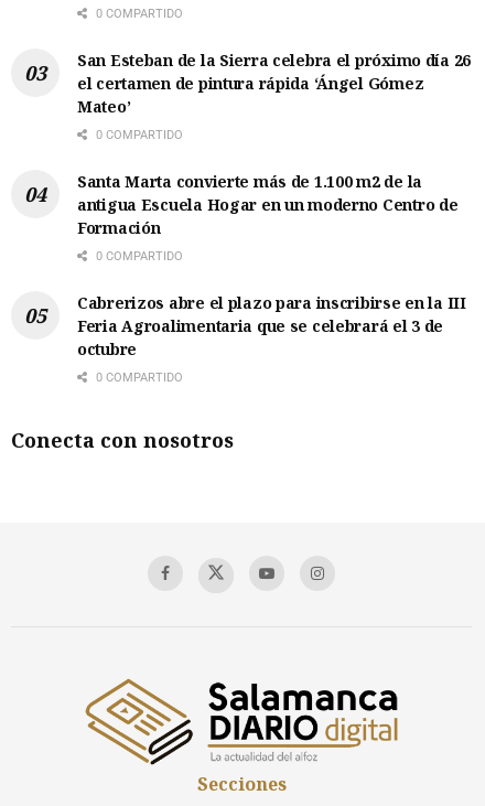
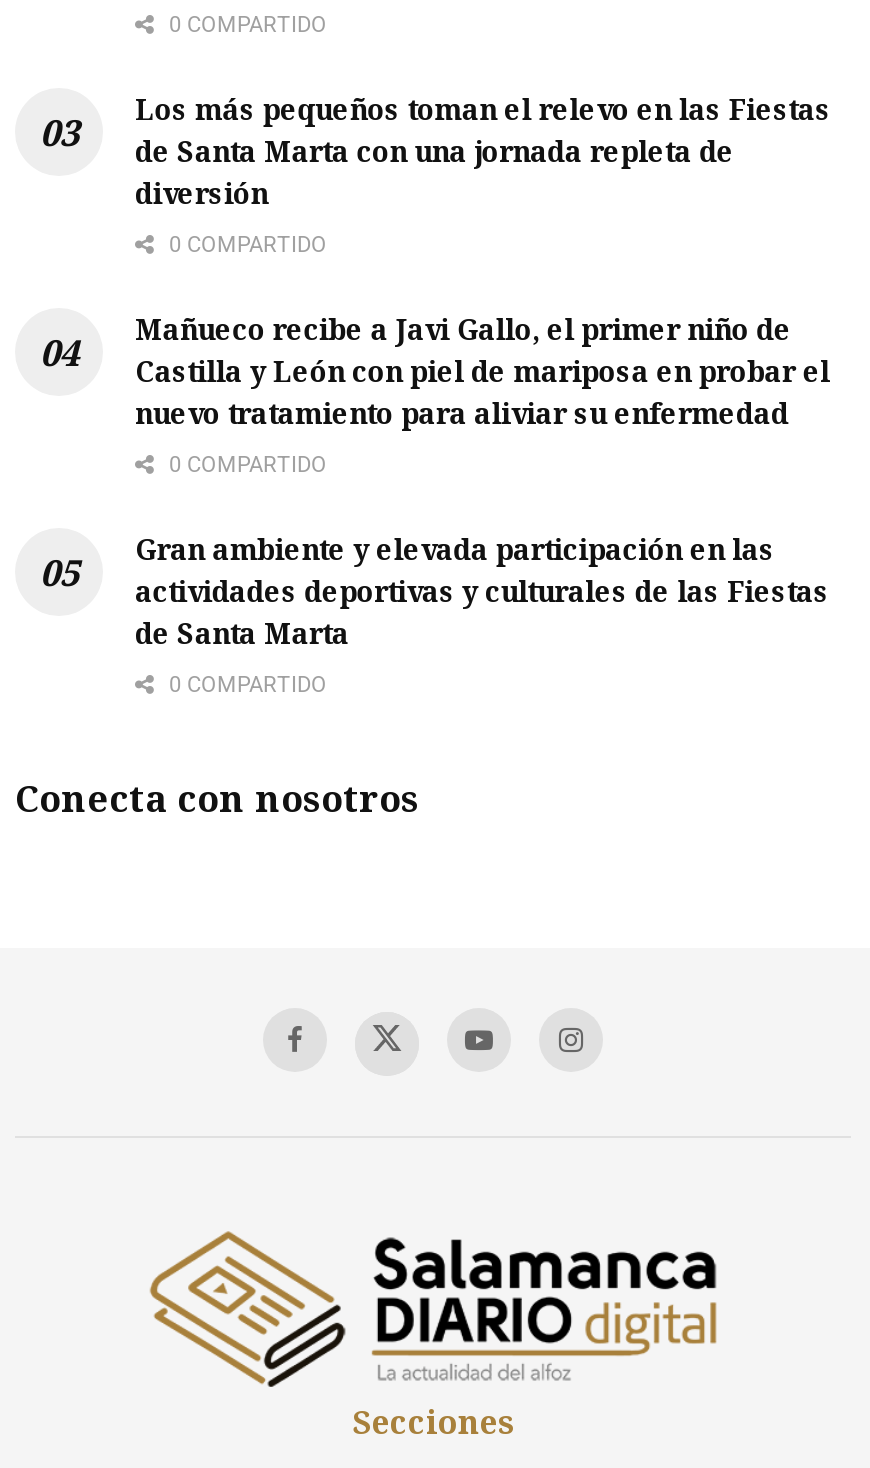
- San Esteban de la Sierra celebra el próximo día 26
- el certamen de pintura rápida ‘Ángel Gómez
- Mateo’
+ Los más pequeños toman el relevo en las Fiestas
+ de Santa Marta con una jornada repleta de
+ diversión

- Santa Marta convierte más de 1.100 m2 de la
- antigua Escuela Hogar en un moderno Centro de
- Formación
+ Mañueco recibe a Javi Gallo, el primer niño de
+ Castilla y León con piel de mariposa en probar el
+ nuevo tratamiento para aliviar su enfermedad

- Cabrerizos abre el plazo para inscribirse en la III
- Feria Agroalimentaria que se celebrará el 3 de
- octubre
+ Gran ambiente y elevada participación en las
+ actividades deportivas y culturales de las Fiestas
+ de Santa Marta
